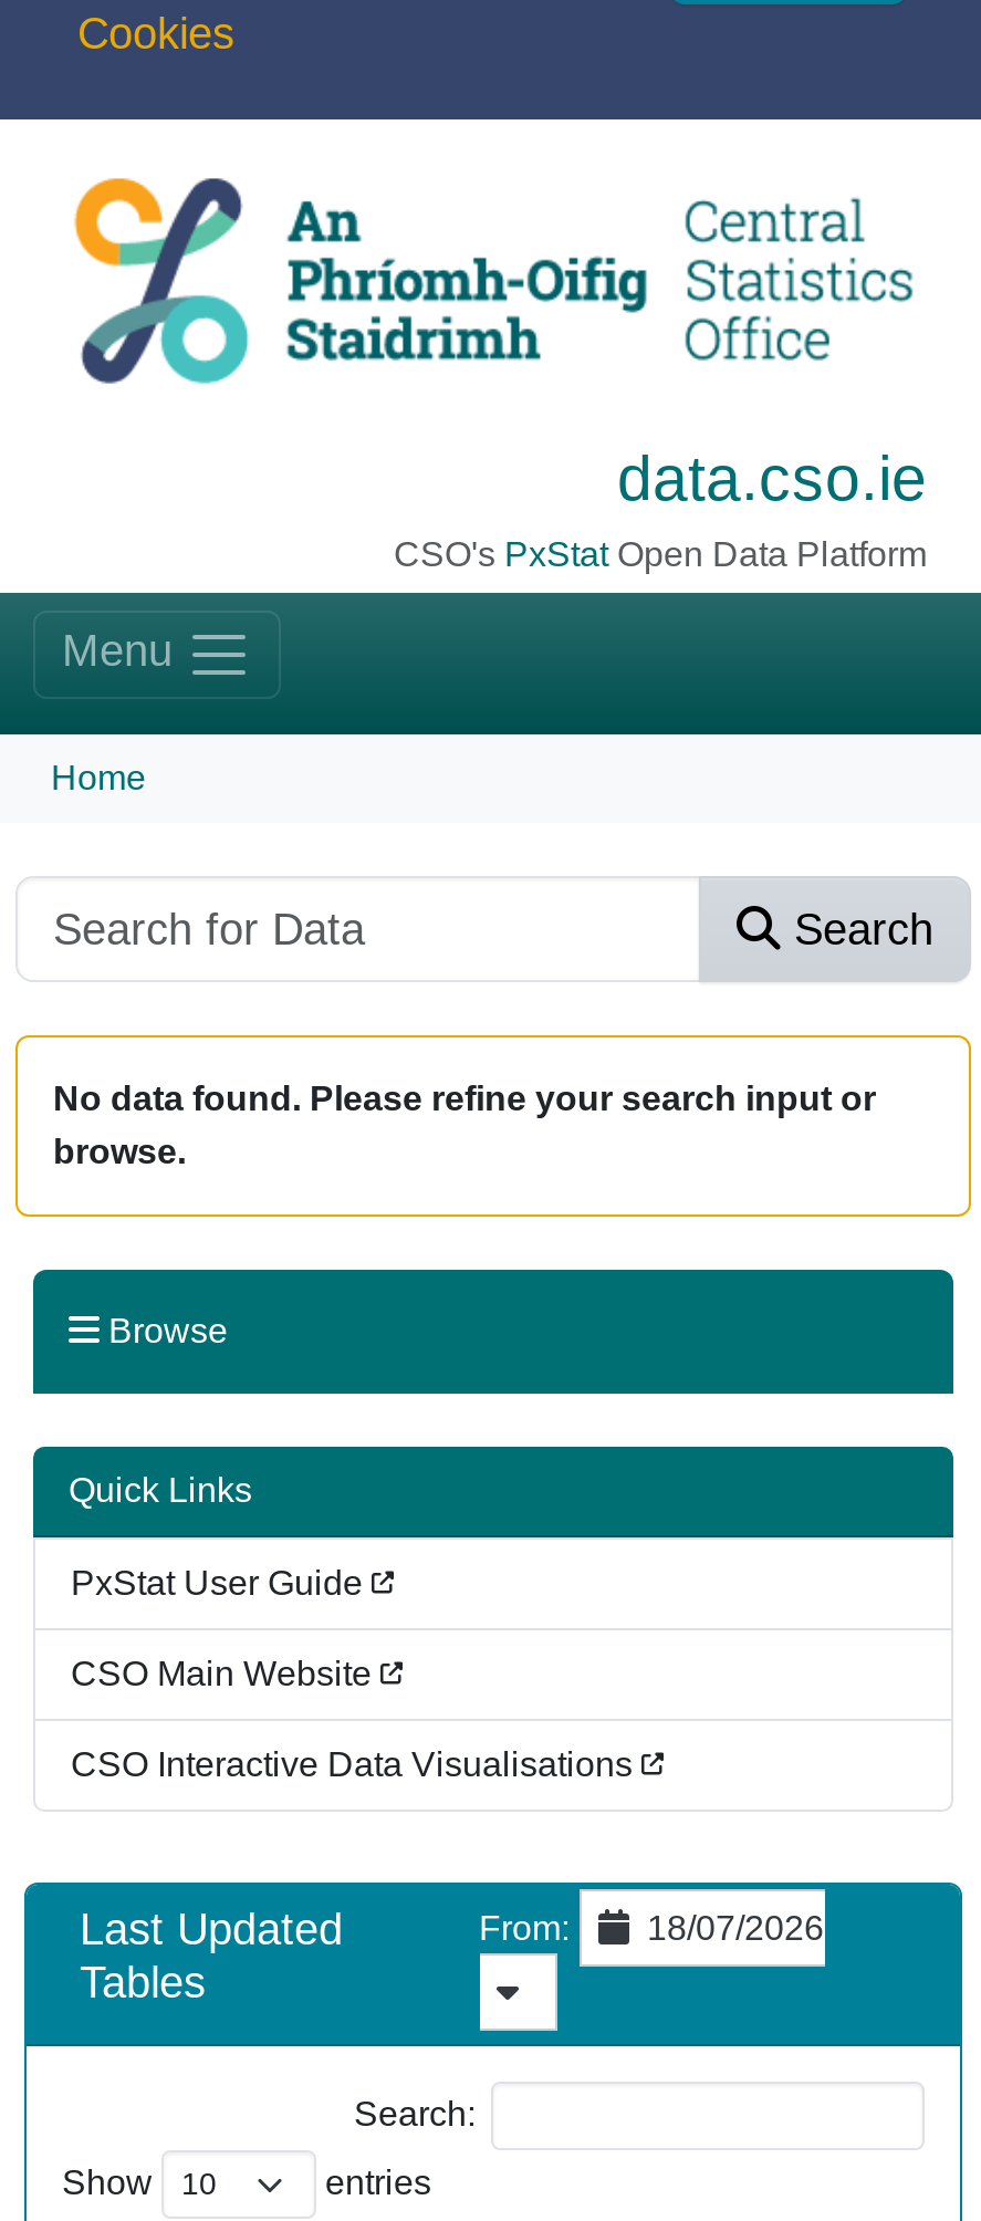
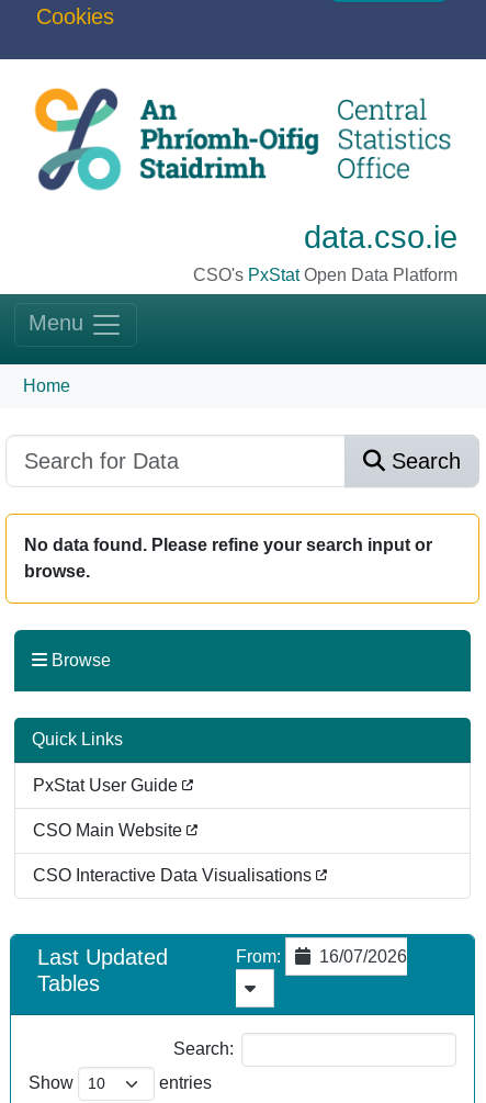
- From: 18/07/2026
+ From: 16/07/2026
